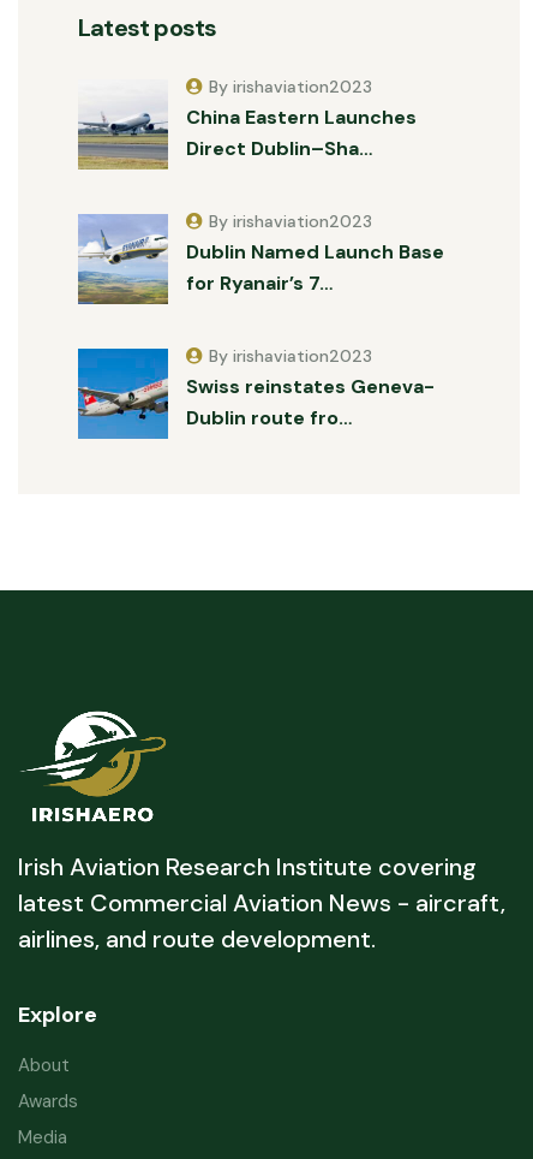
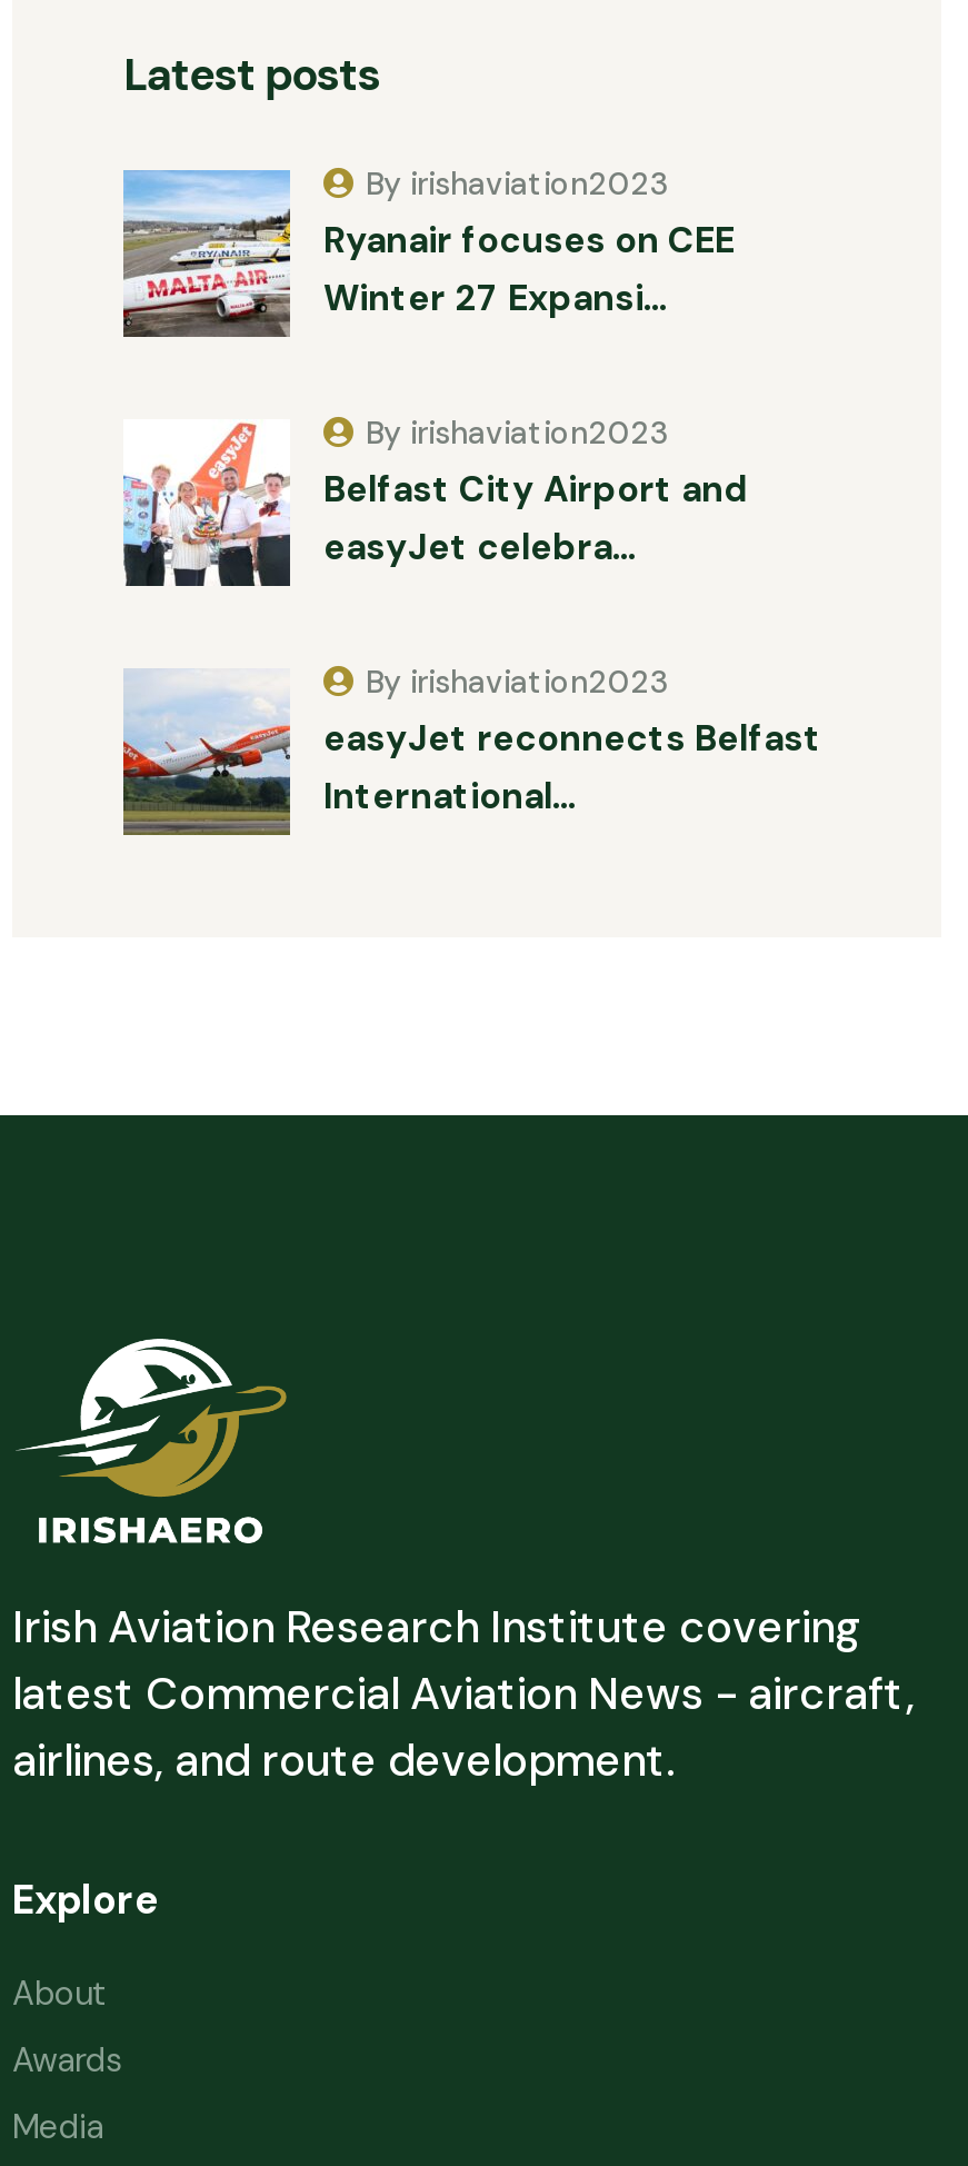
- [image]
- China Eastern Launches
- Direct Dublin–Sha…
+ [image]
+ Ryanair focuses on CEE
+ Winter 27 Expansi…

- [image]
- Dublin Named Launch Base
- for Ryanair’s 7…
+ [image]
+ Belfast City Airport and
+ easyJet celebra…

- [image]
- Swiss reinstates Geneva-
- Dublin route fro…
+ [image]
+ easyJet reconnects Belfast
+ International…
